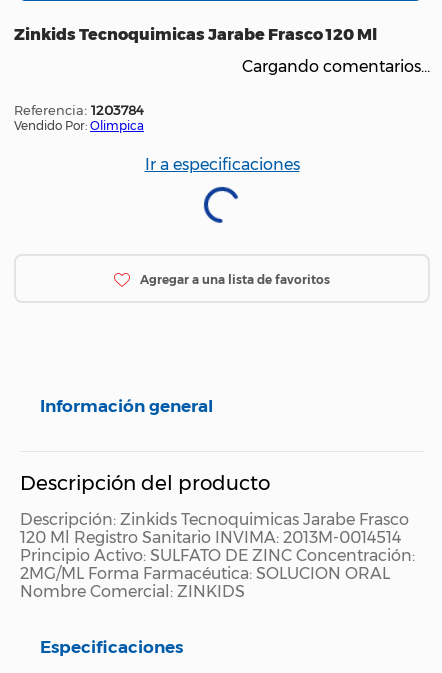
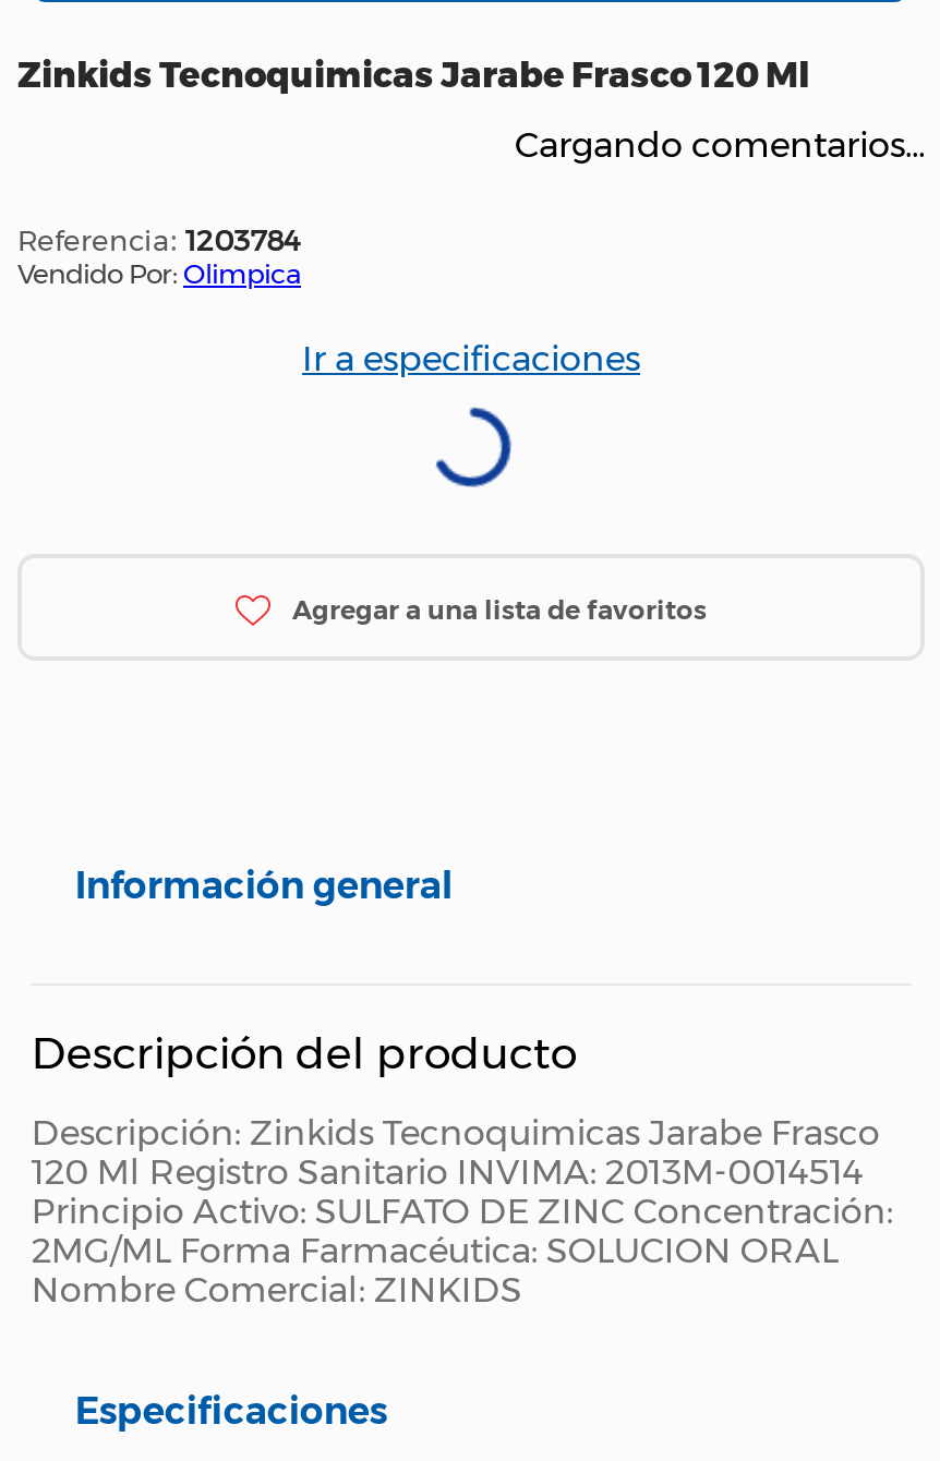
- [image]
+ [image]
